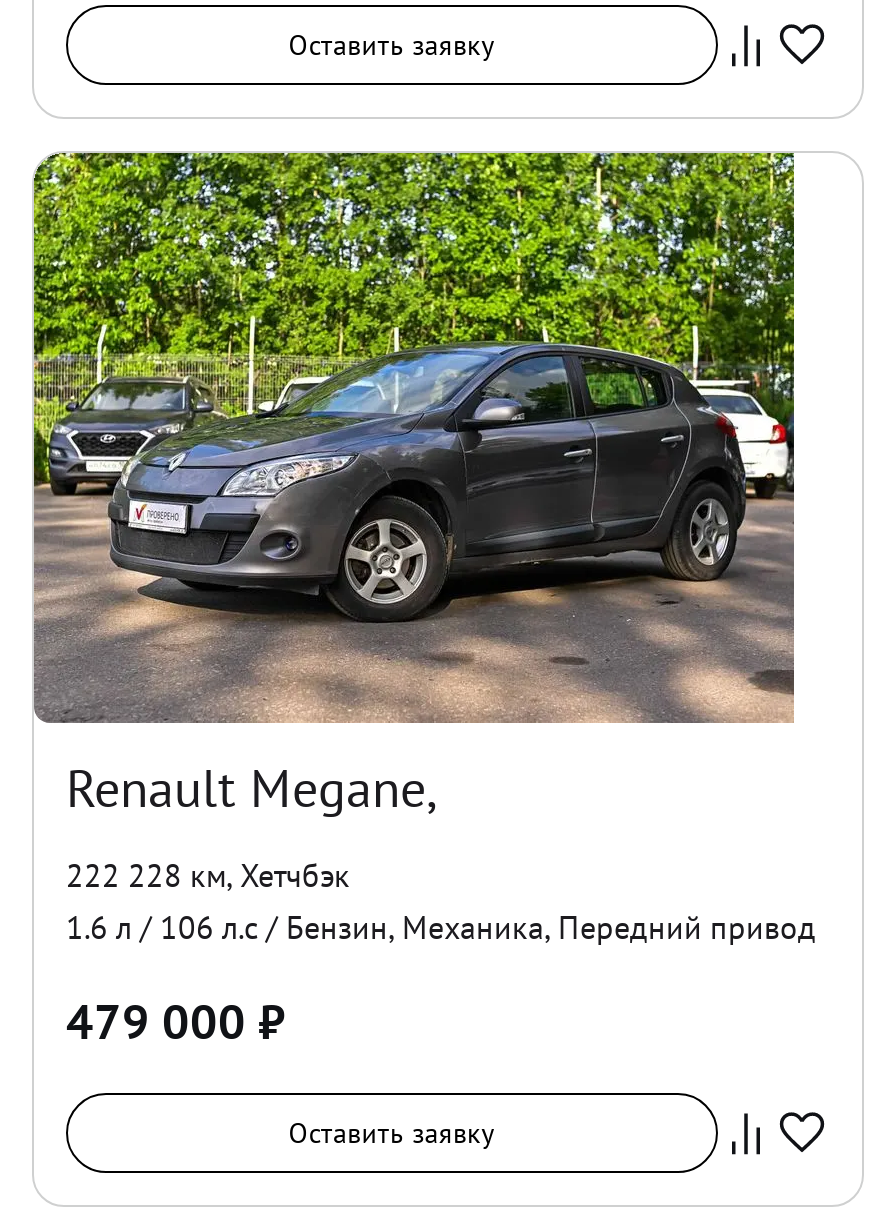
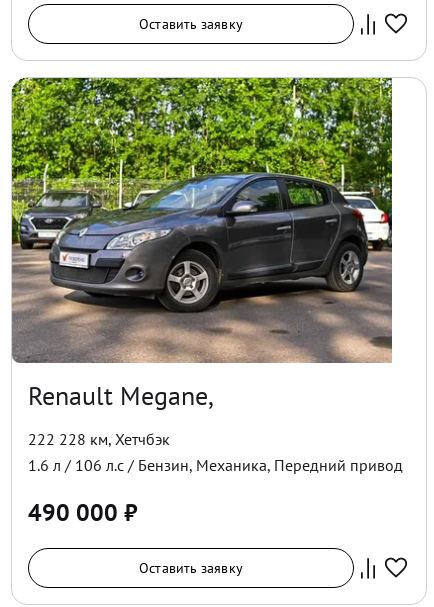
- 479 000 ₽
+ 490 000 ₽
